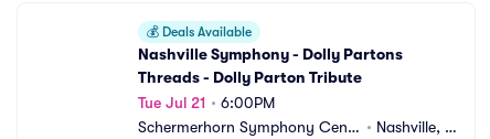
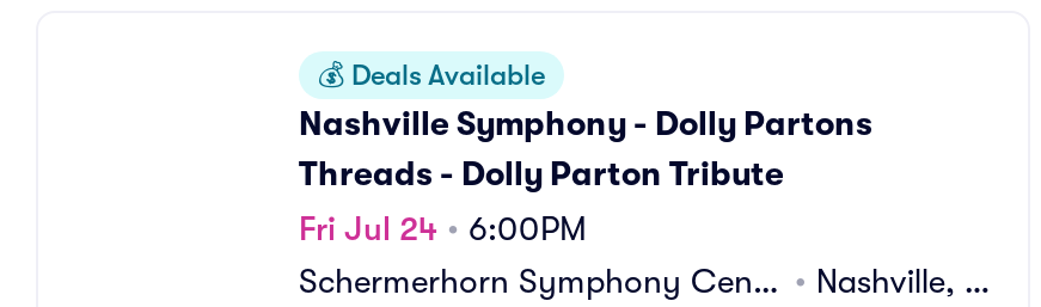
- Tue Jul 21 • 6:00PM
+ Fri Jul 24 • 6:00PM
